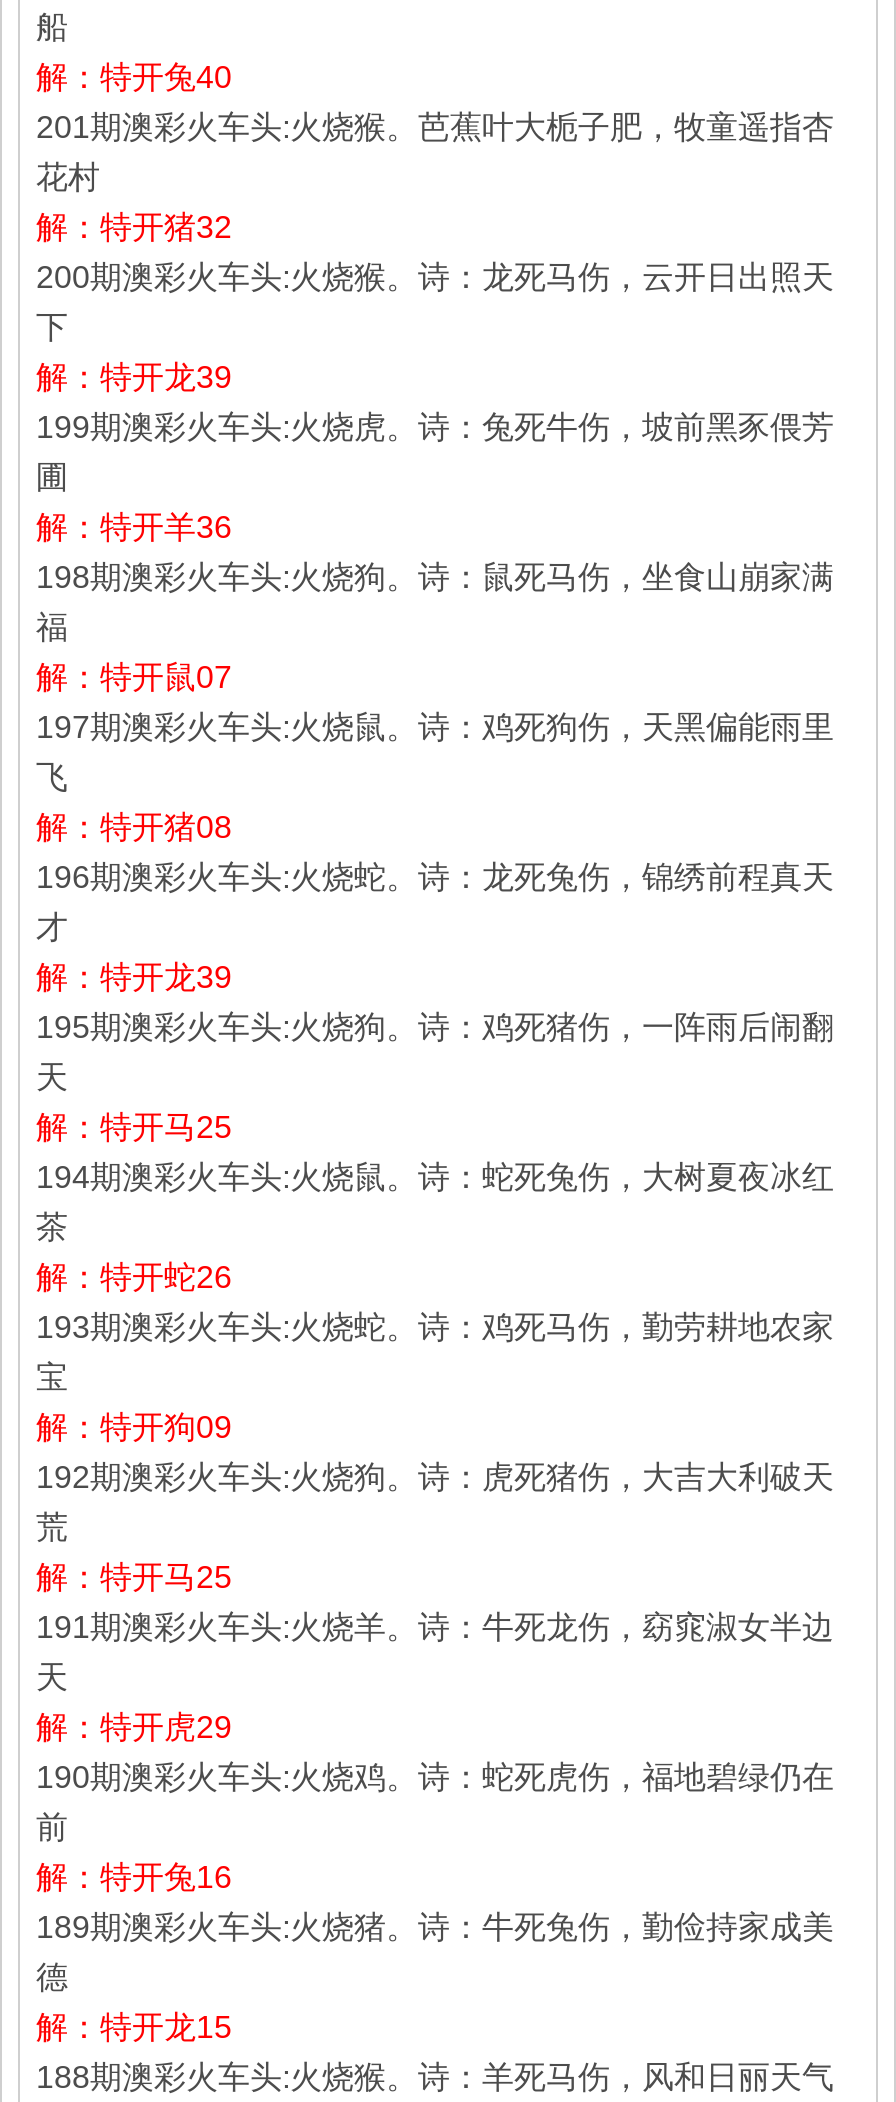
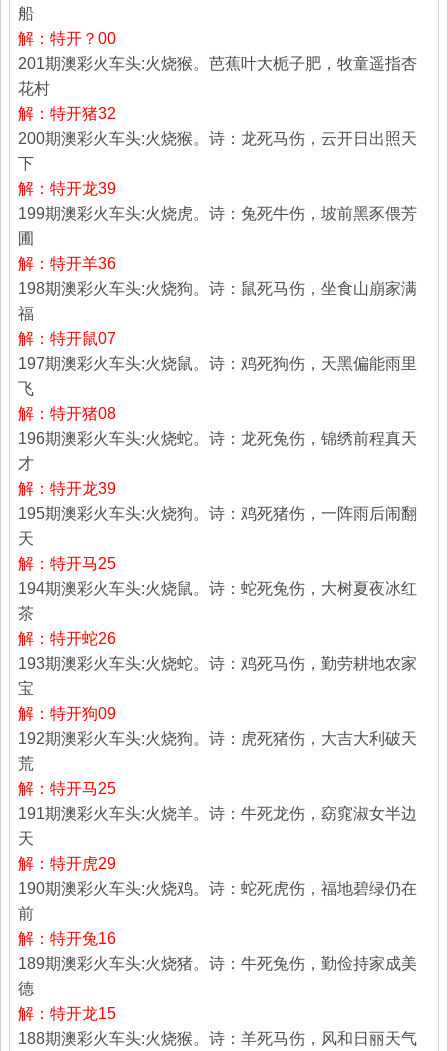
- 解：特开兔40
+ 解：特开？00
